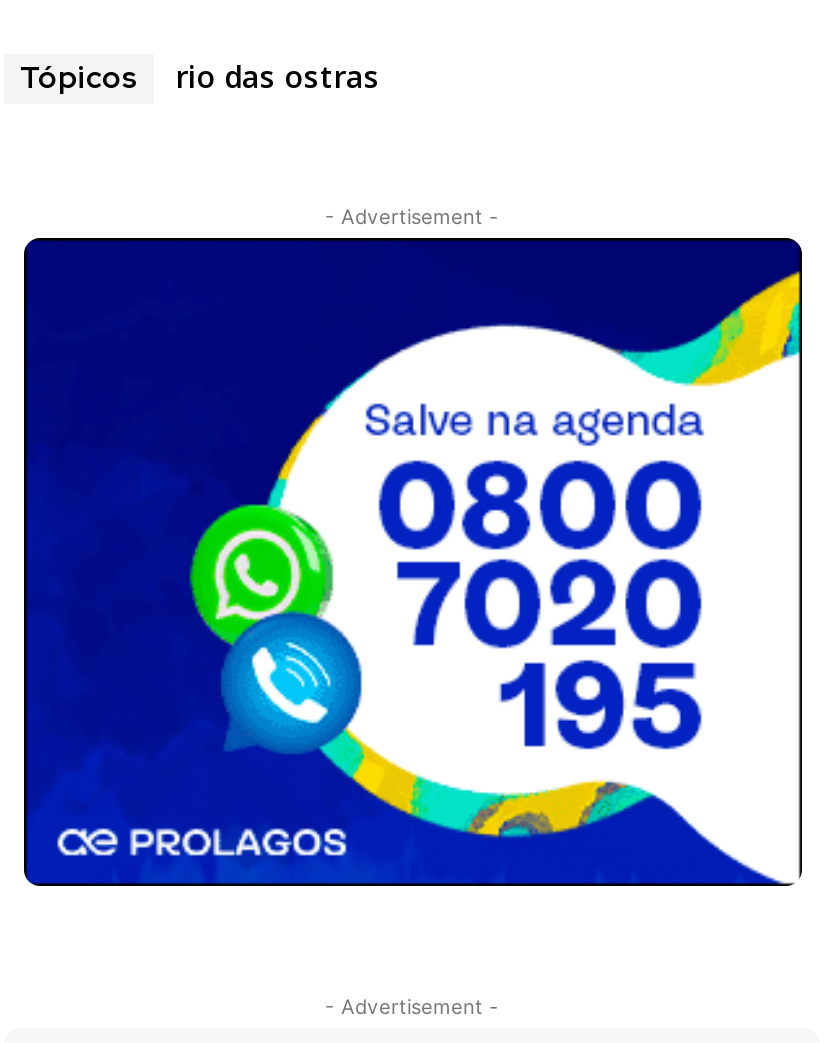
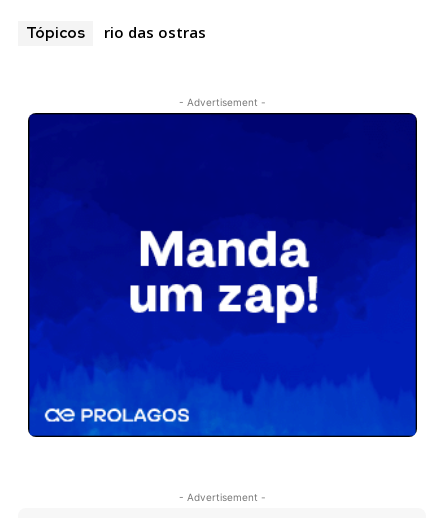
- [image]
+ [image]
